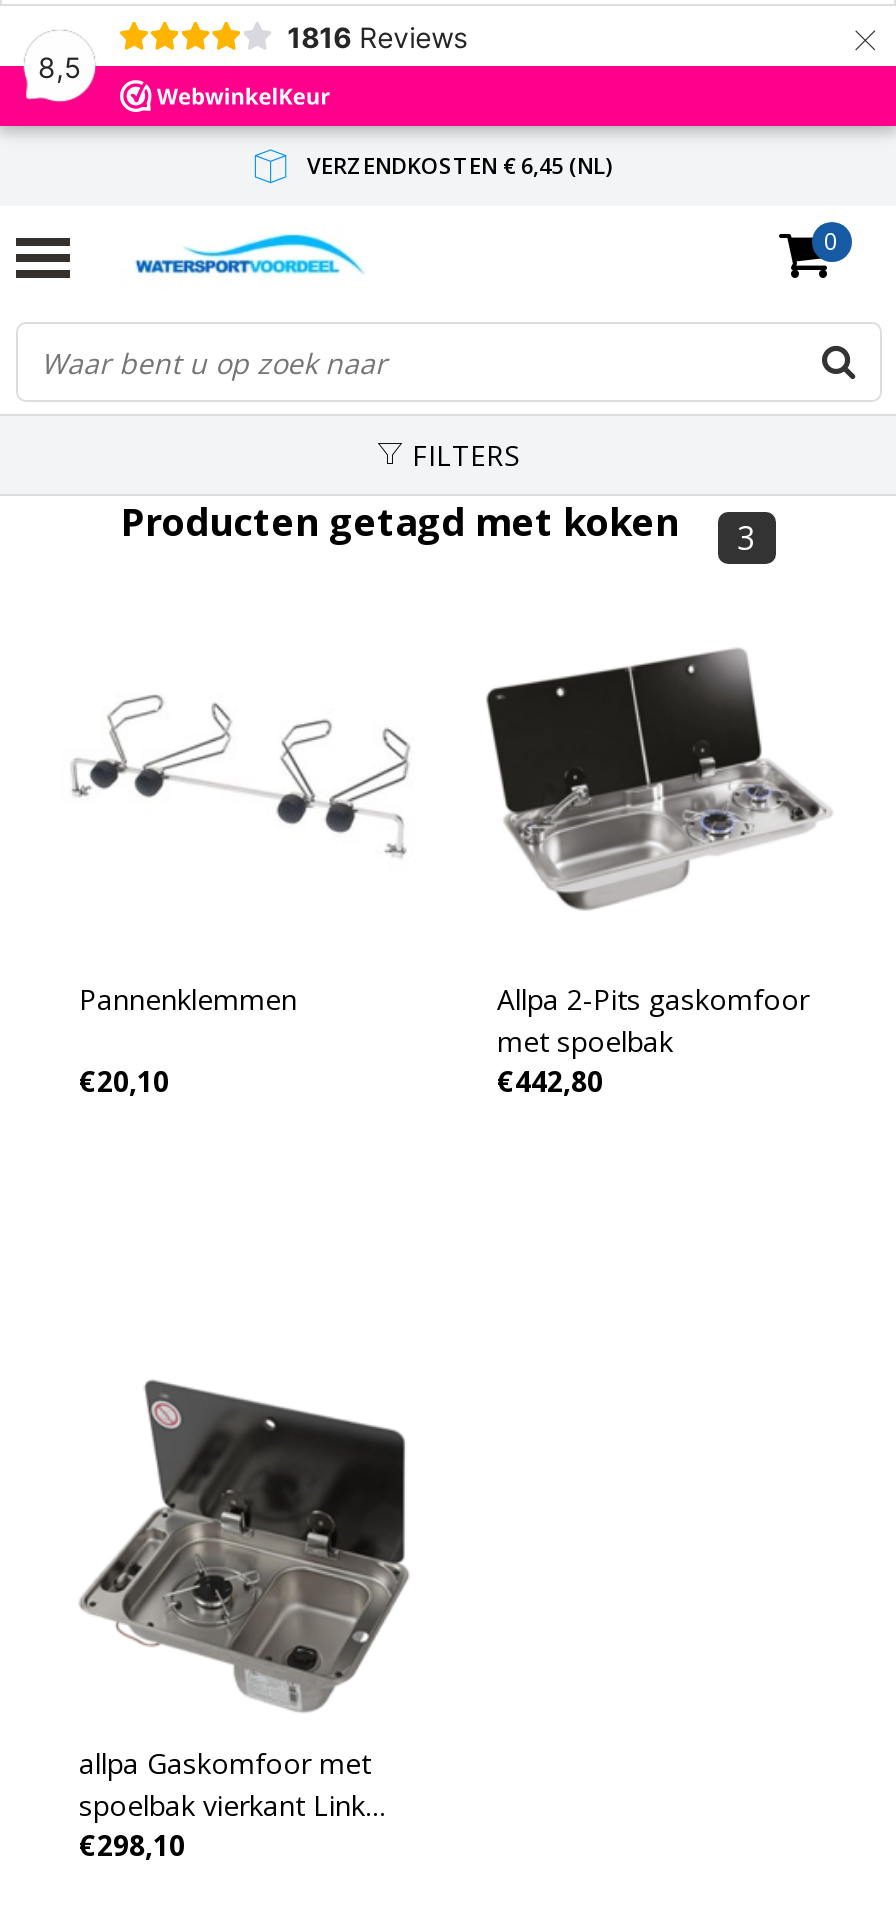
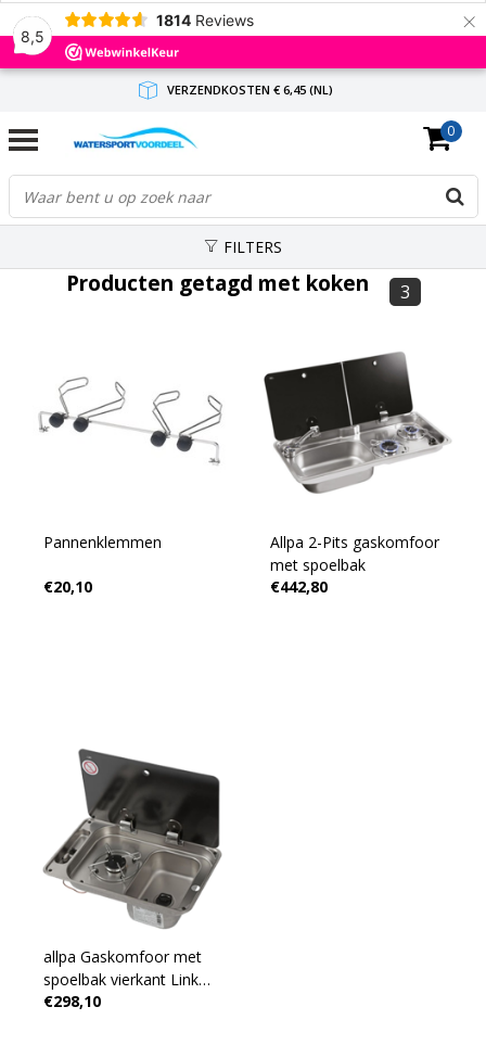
- 1816 Reviews
+ 1814 Reviews
